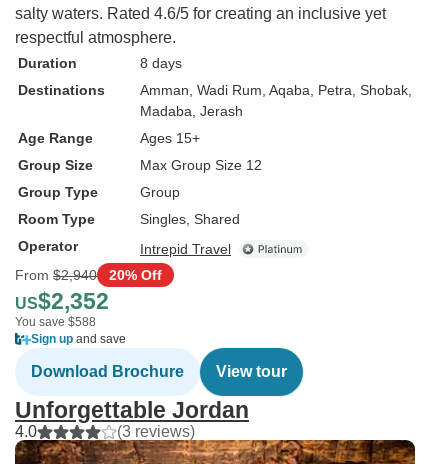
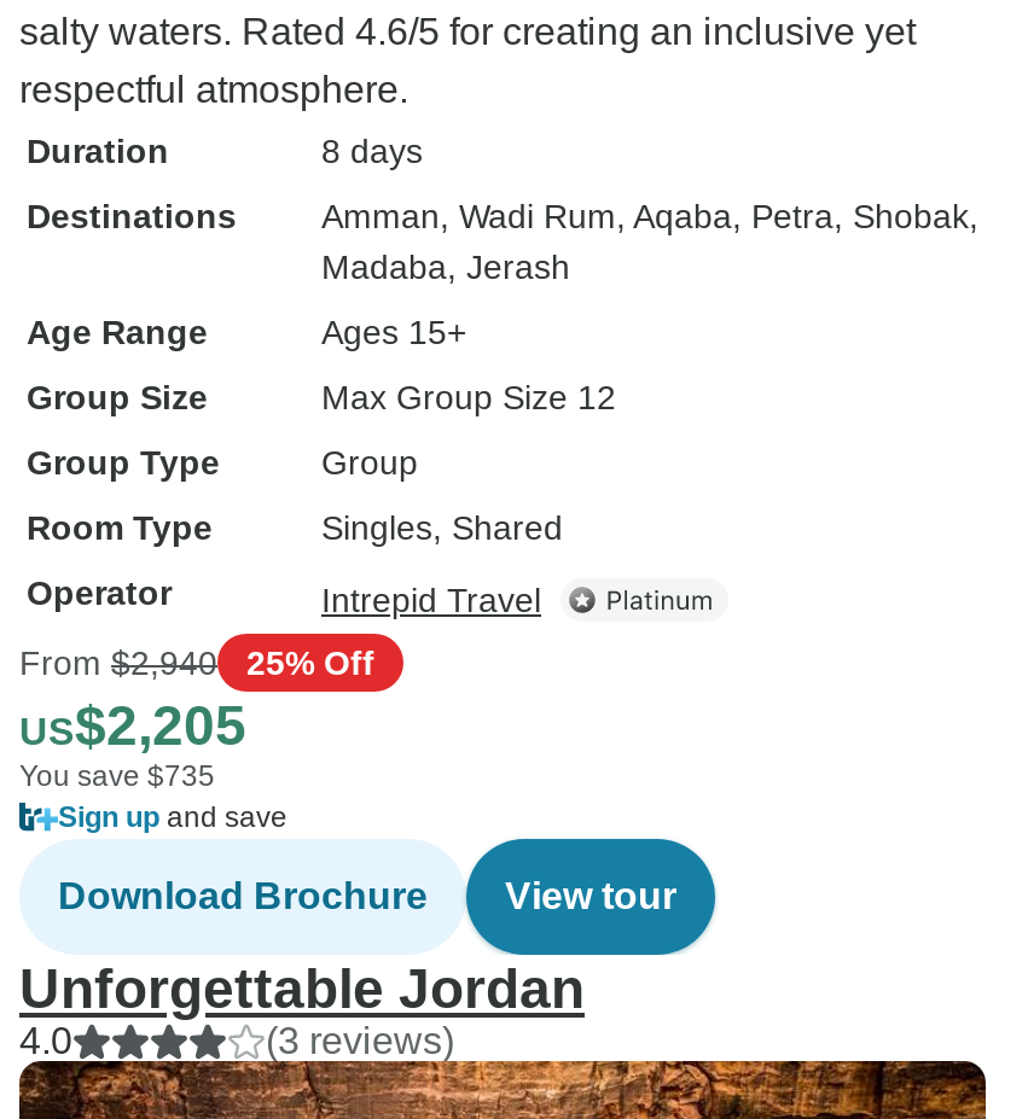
- From $2,940 20% Off
+ From $2,940 25% Off

- US$2,352
+ US$2,205

- You save $588
+ You save $735
